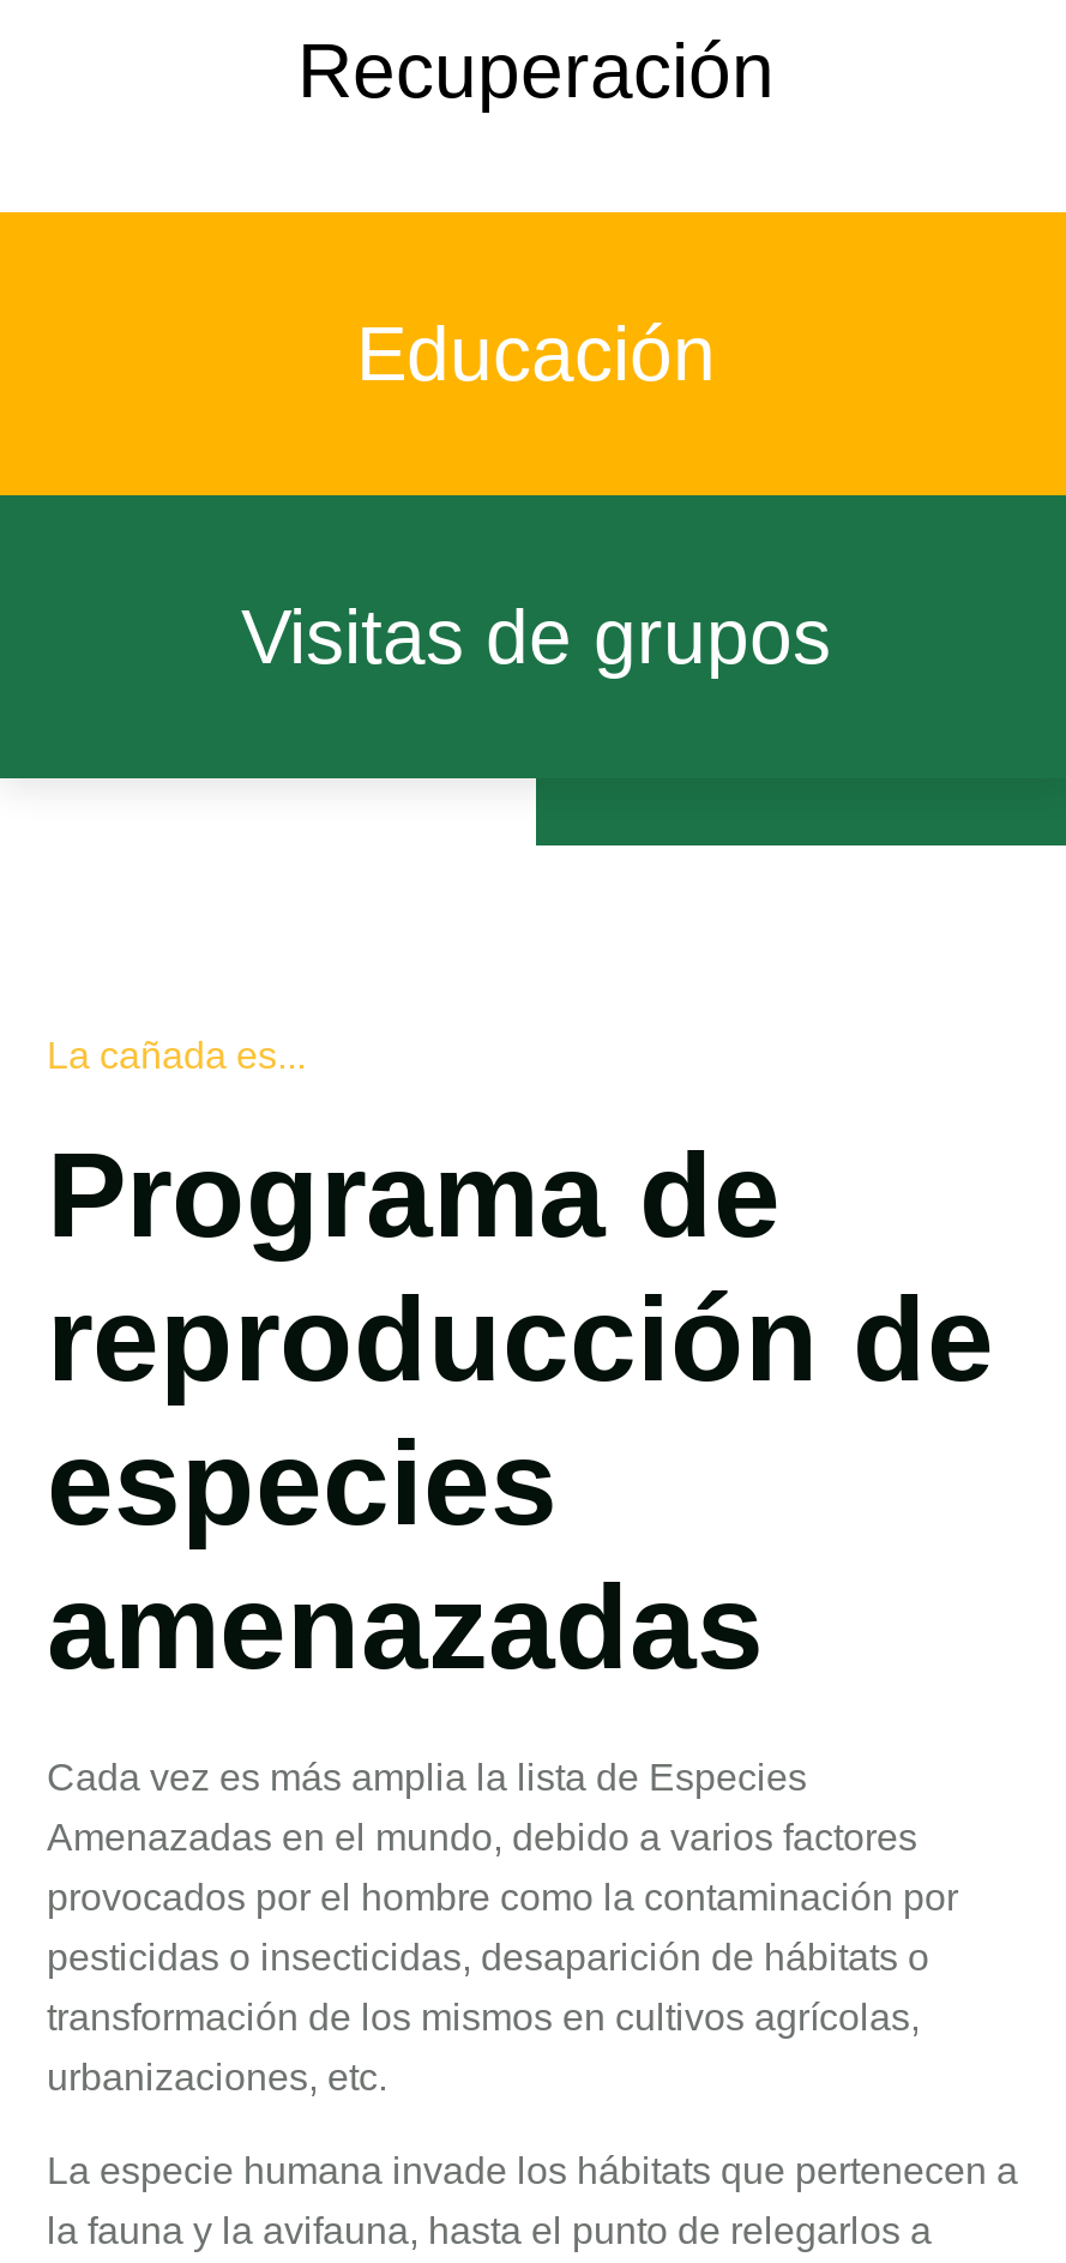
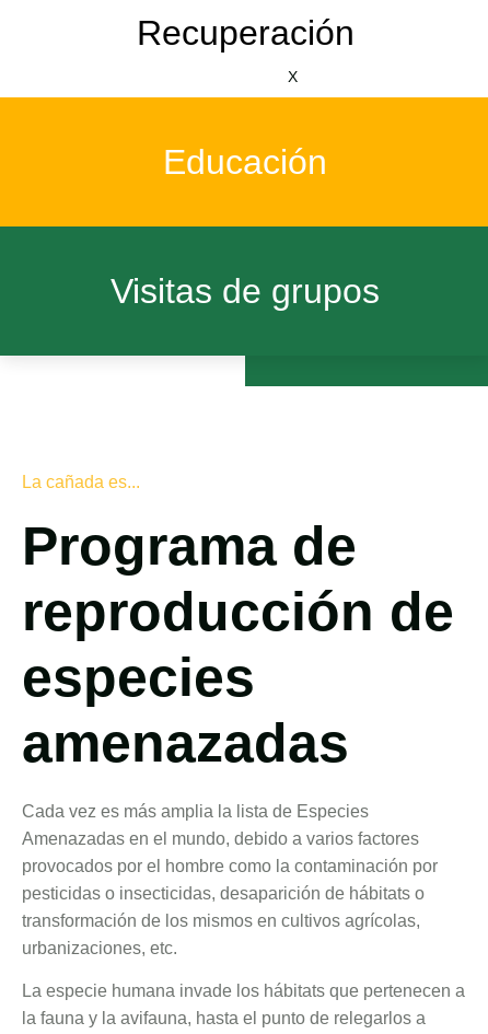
+ X
